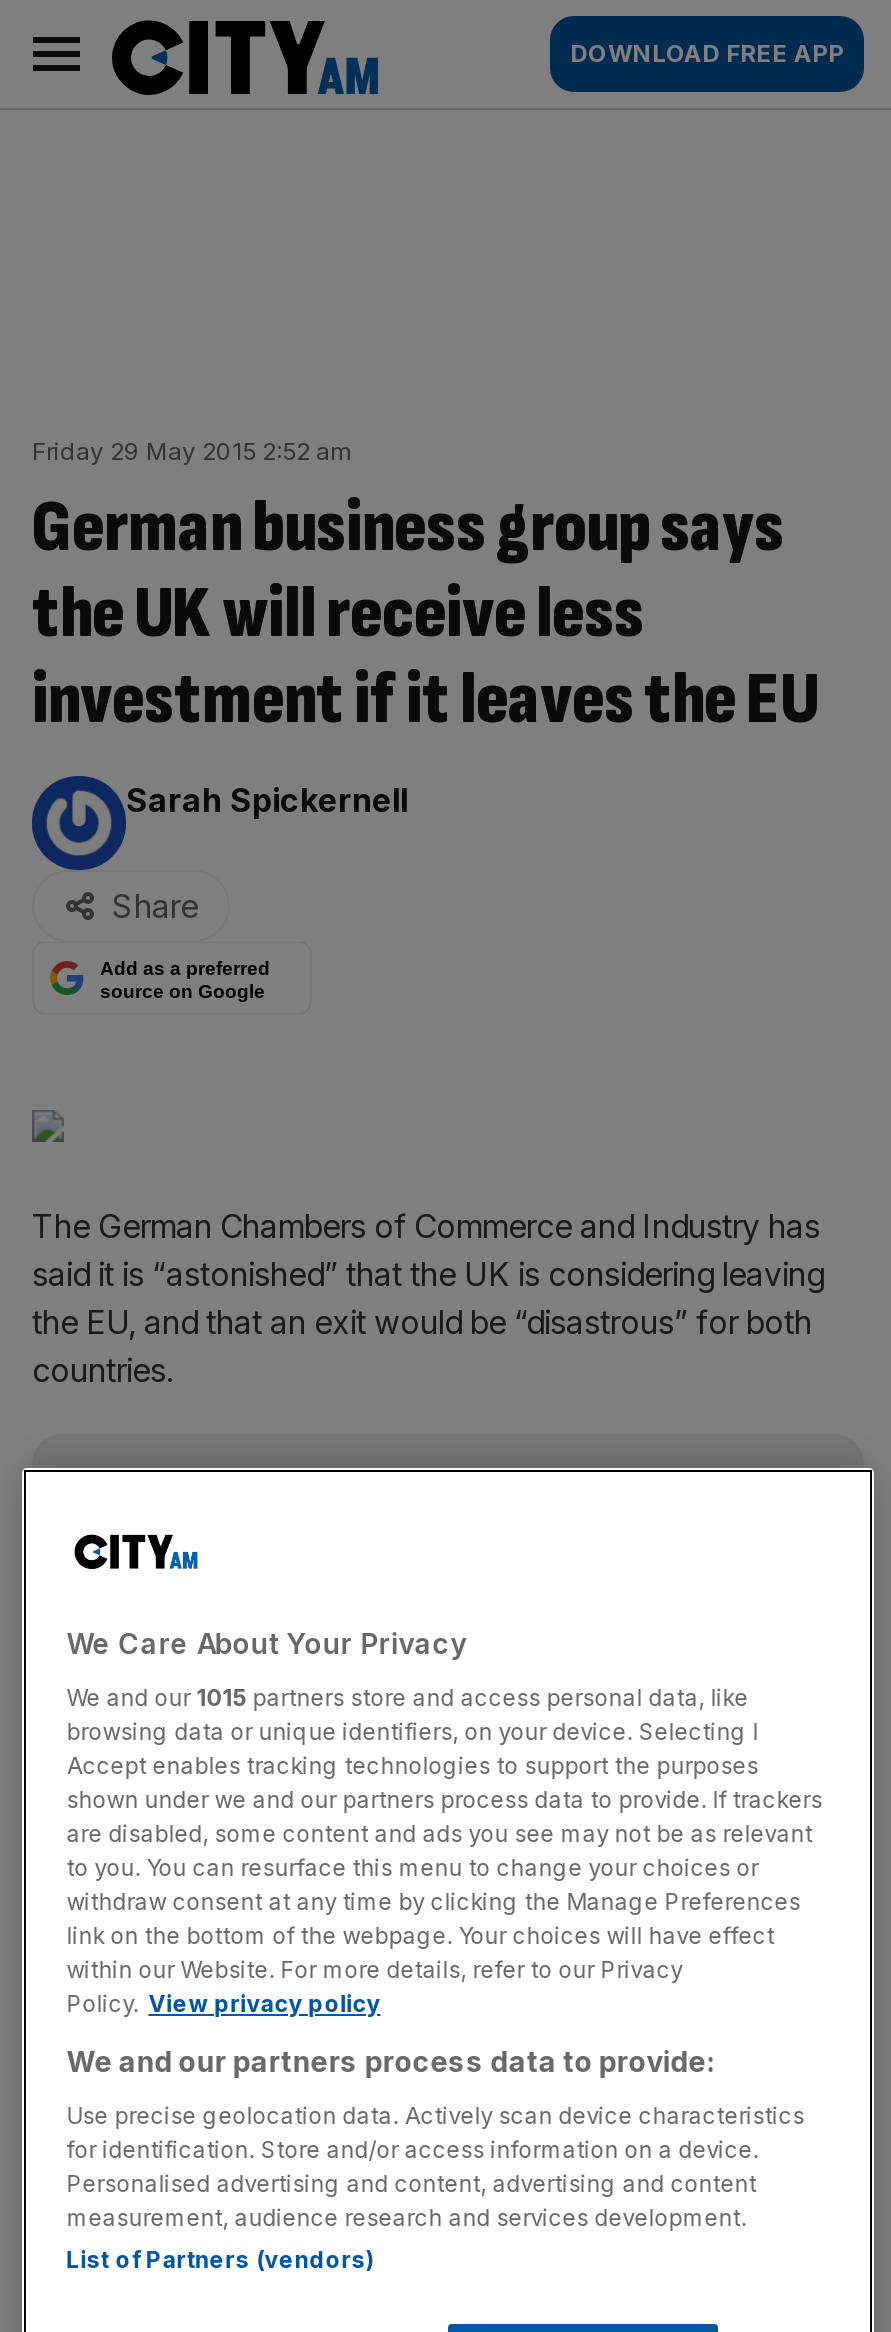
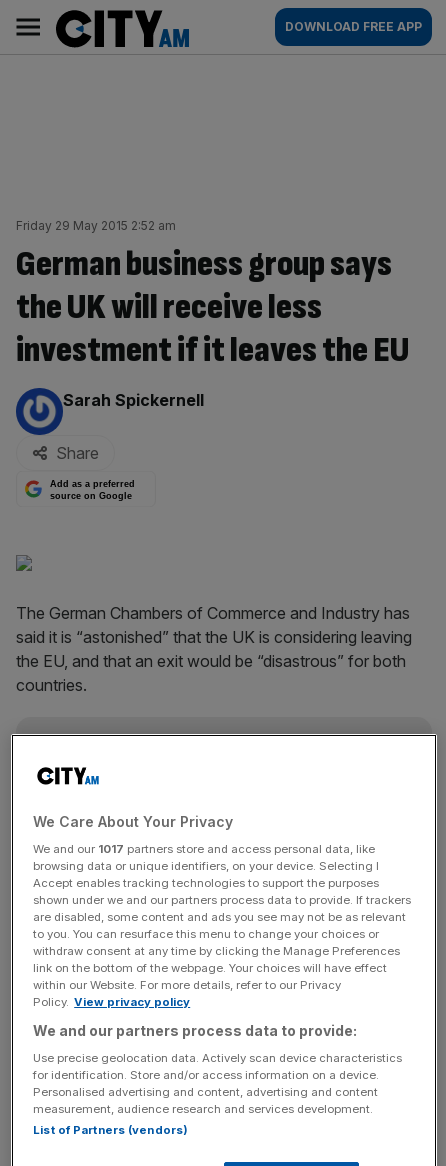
- We and our 1015 partners store and access personal data, like
+ We and our 1017 partners store and access personal data, like
